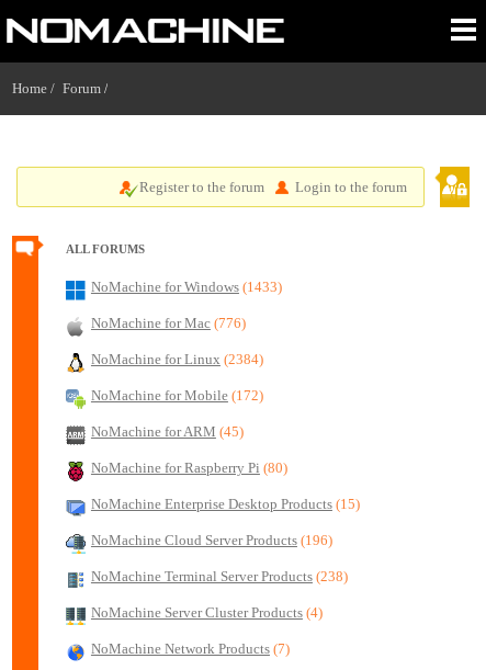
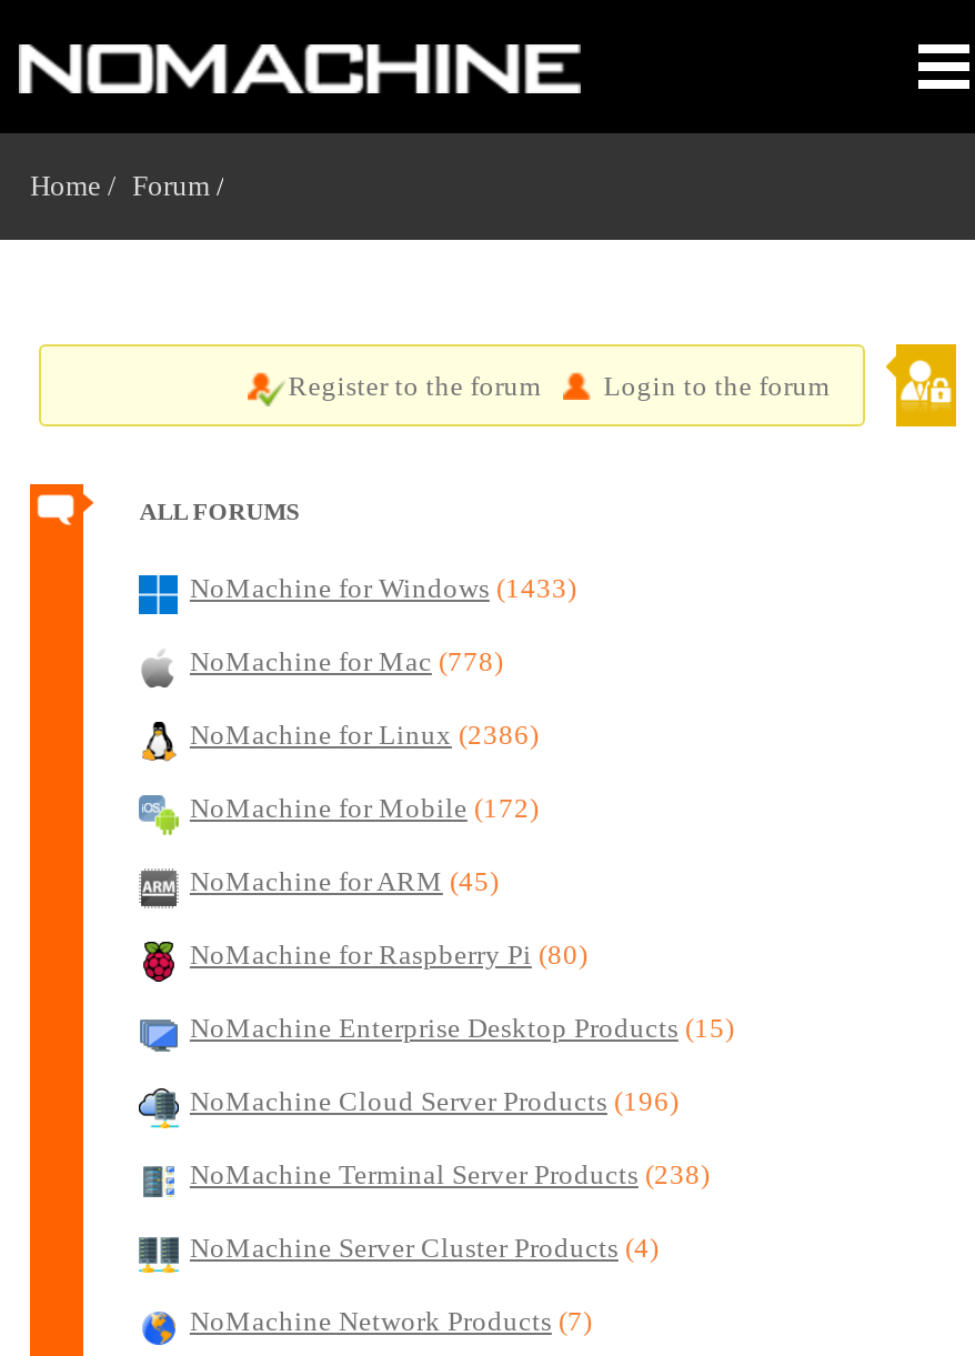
- NoMachine for Mac (776)
+ NoMachine for Mac (778)

- NoMachine for Linux (2384)
+ NoMachine for Linux (2386)
